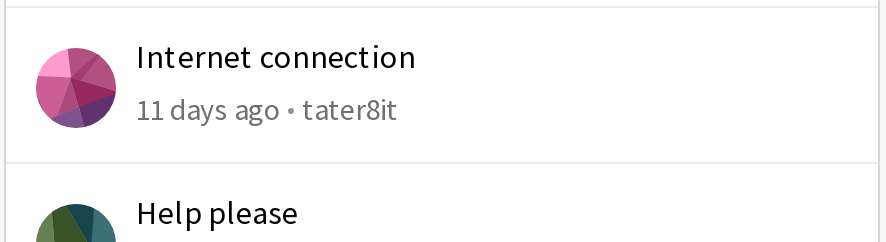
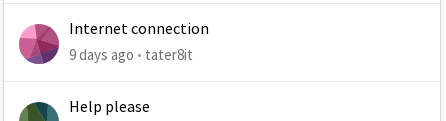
- 11 days ago tater8it
+ 9 days ago tater8it
